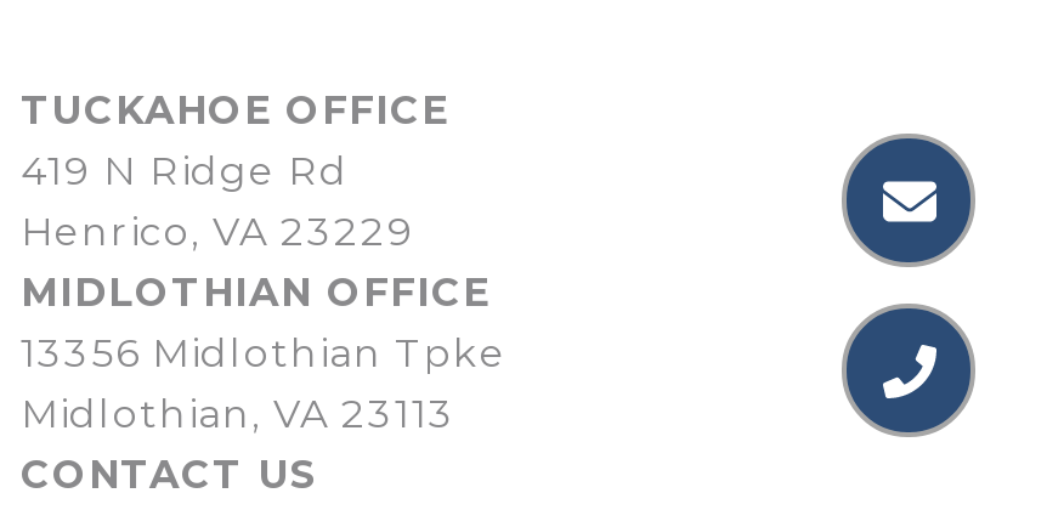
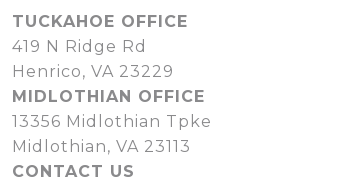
- [image]

- [image]
